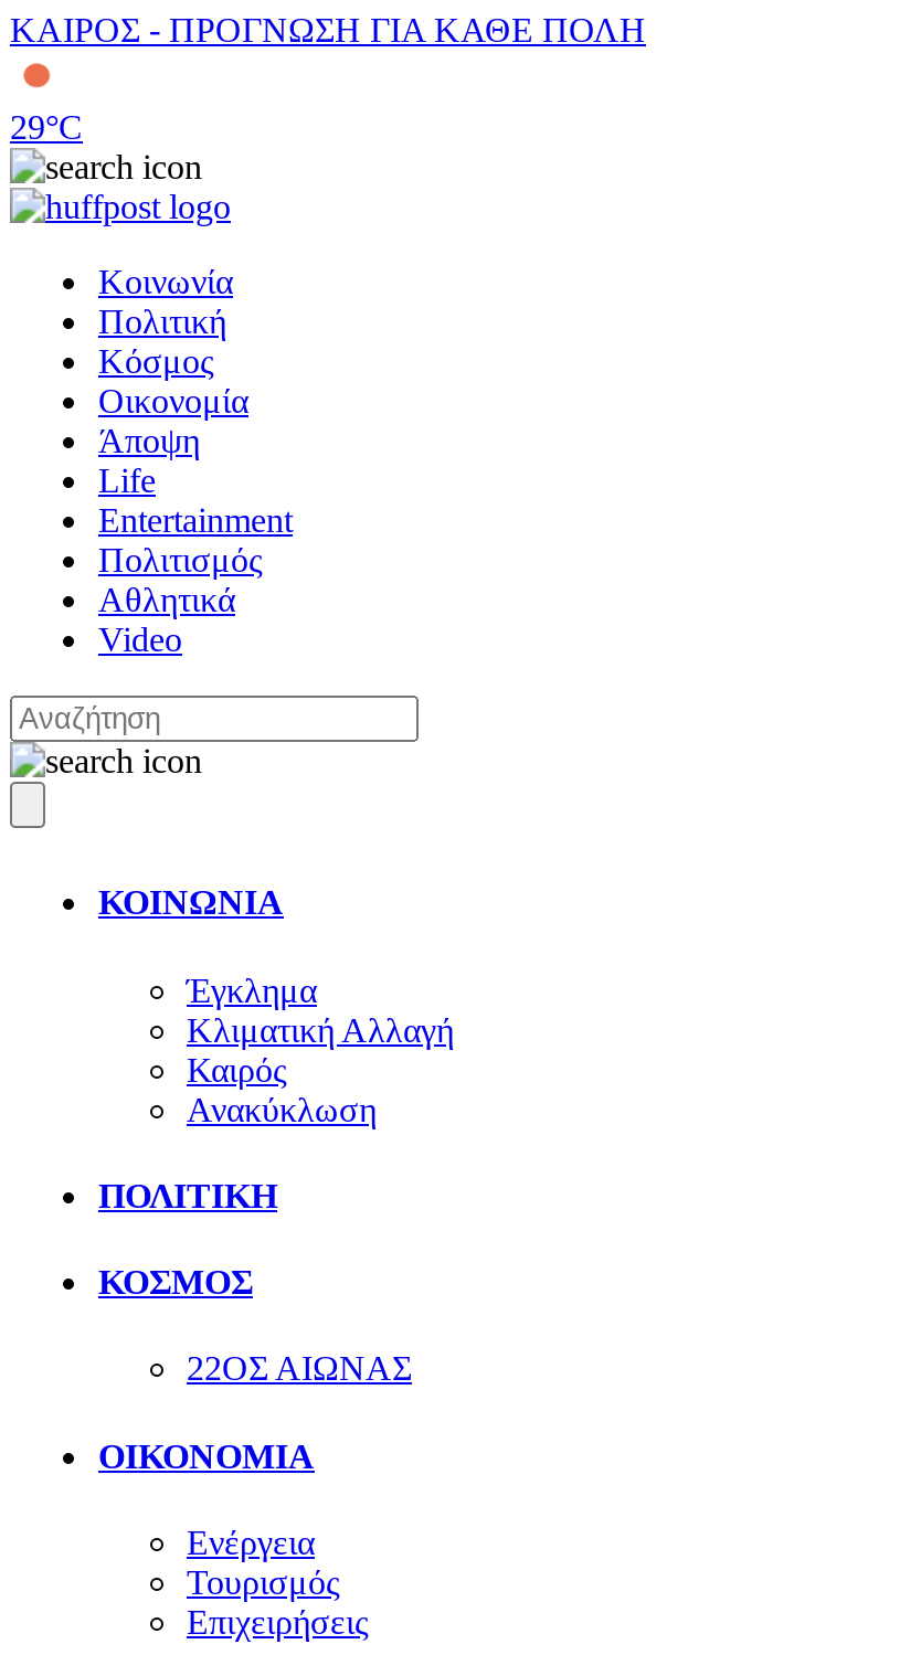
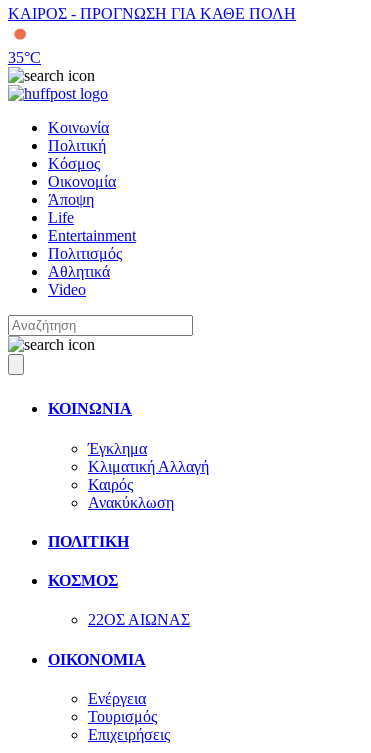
- 29°C
+ 35°C
